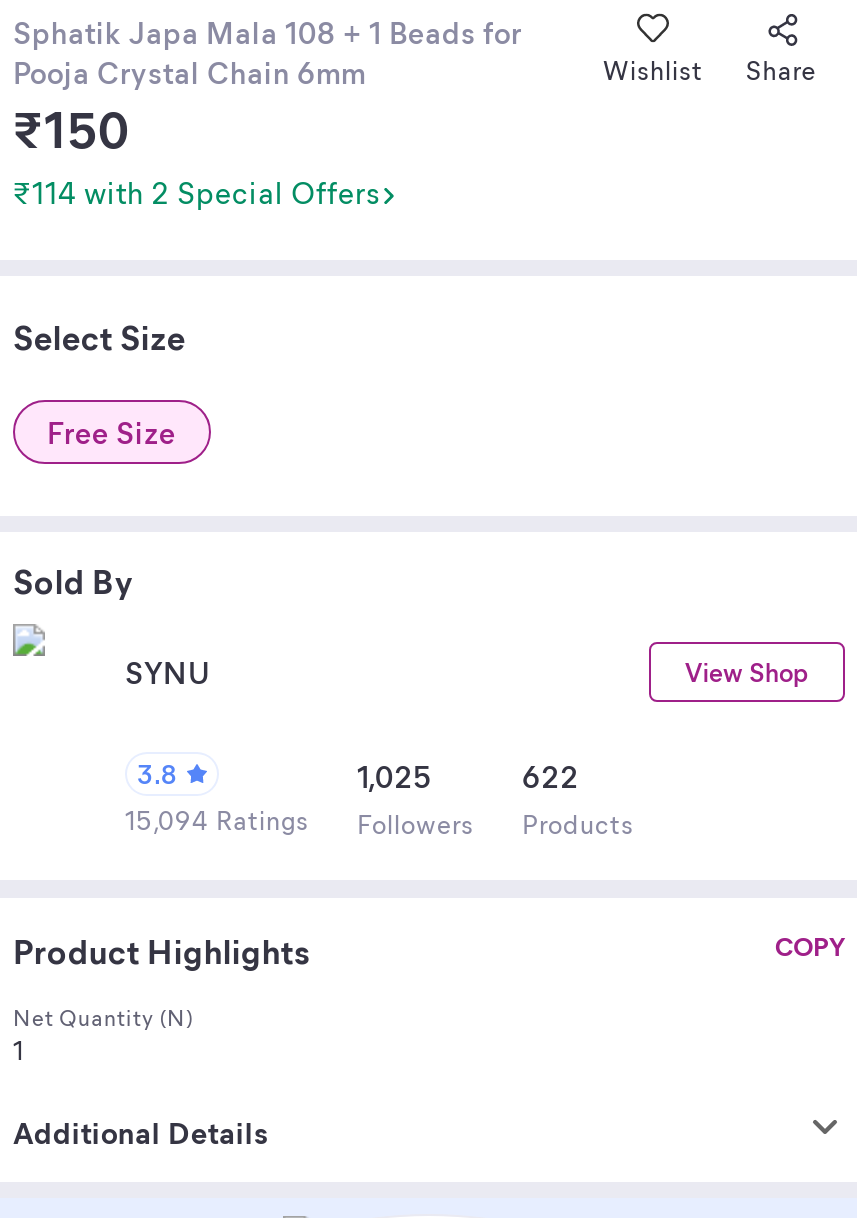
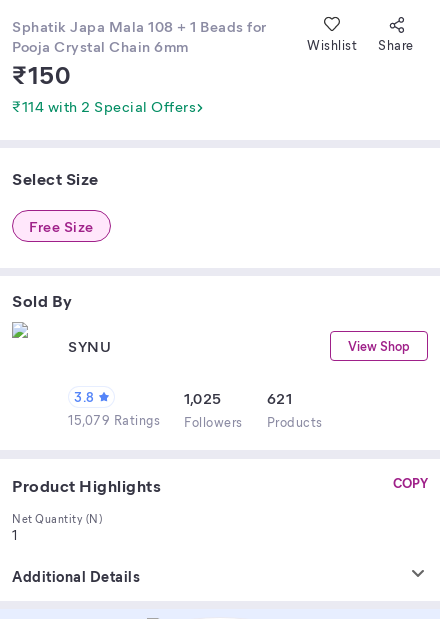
- 622
+ 621

- 15,094 Ratings Followers Products
+ 15,079 Ratings Followers Products
